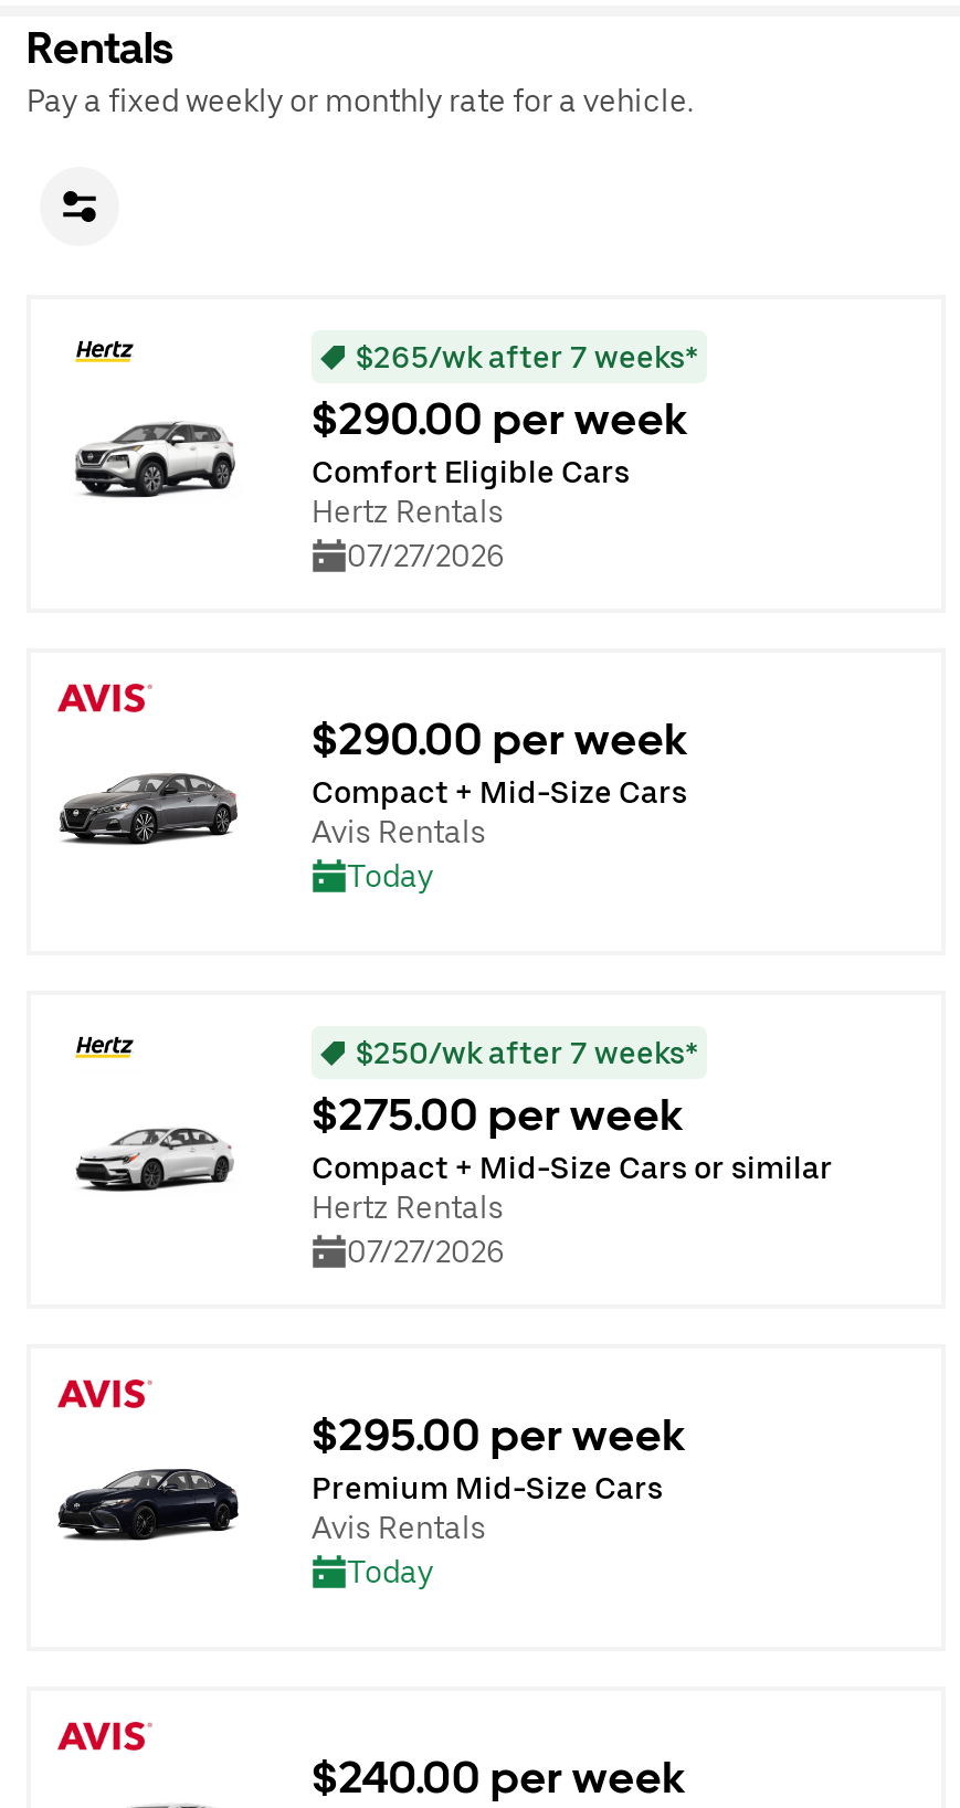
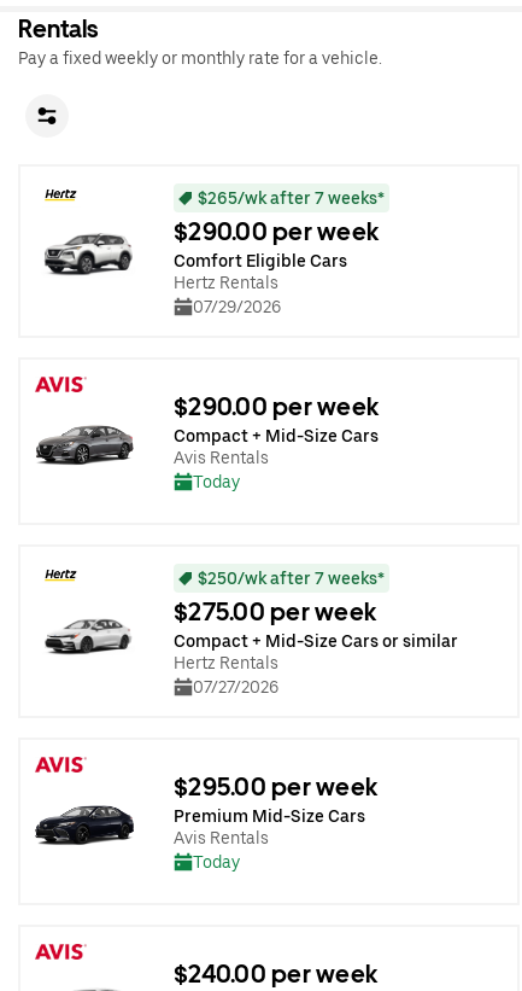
- 07/27/2026
+ 07/29/2026
